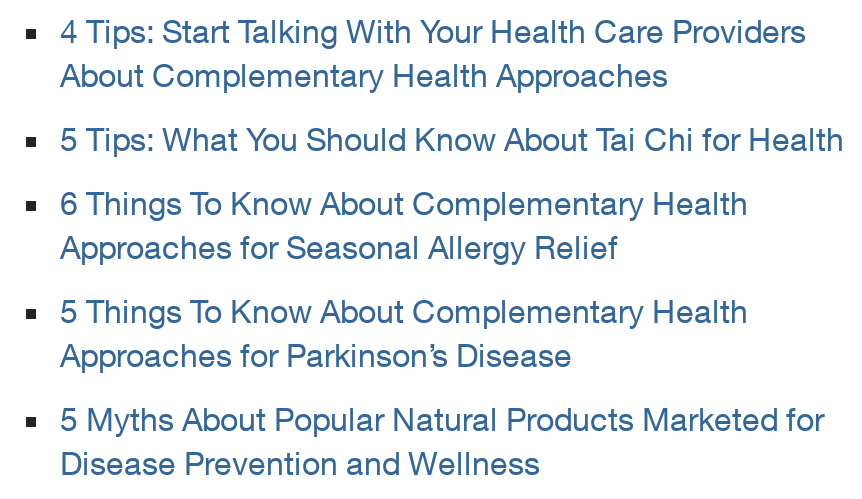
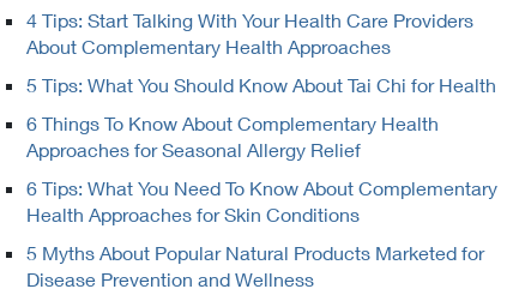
- 5 Things To Know About Complementary Health
- Approaches for Parkinson’s Disease
+ 6 Tips: What You Need To Know About Complementary
+ Health Approaches for Skin Conditions
